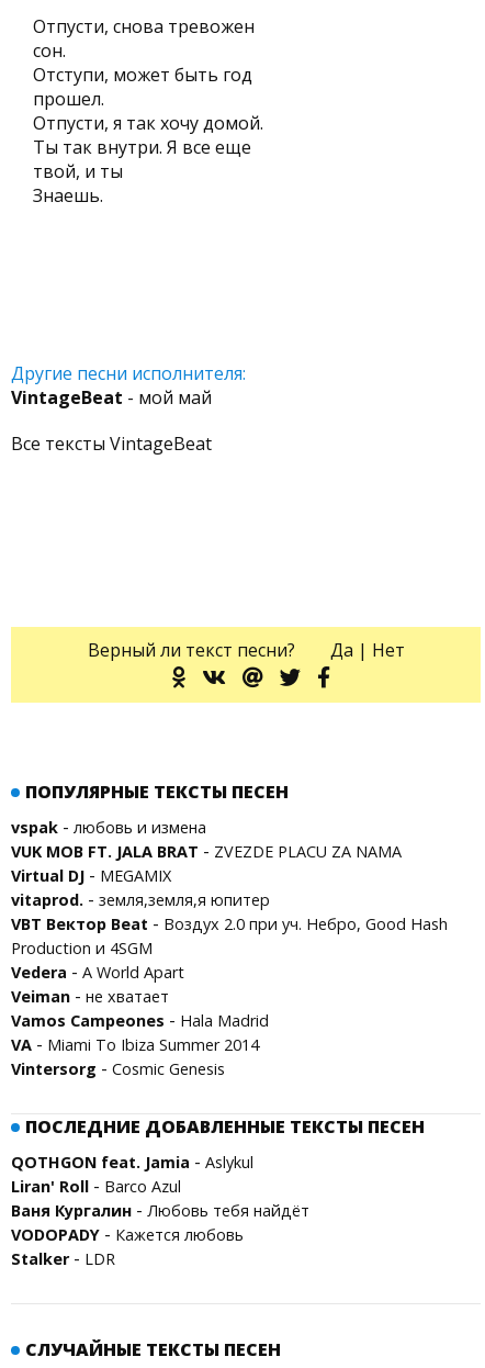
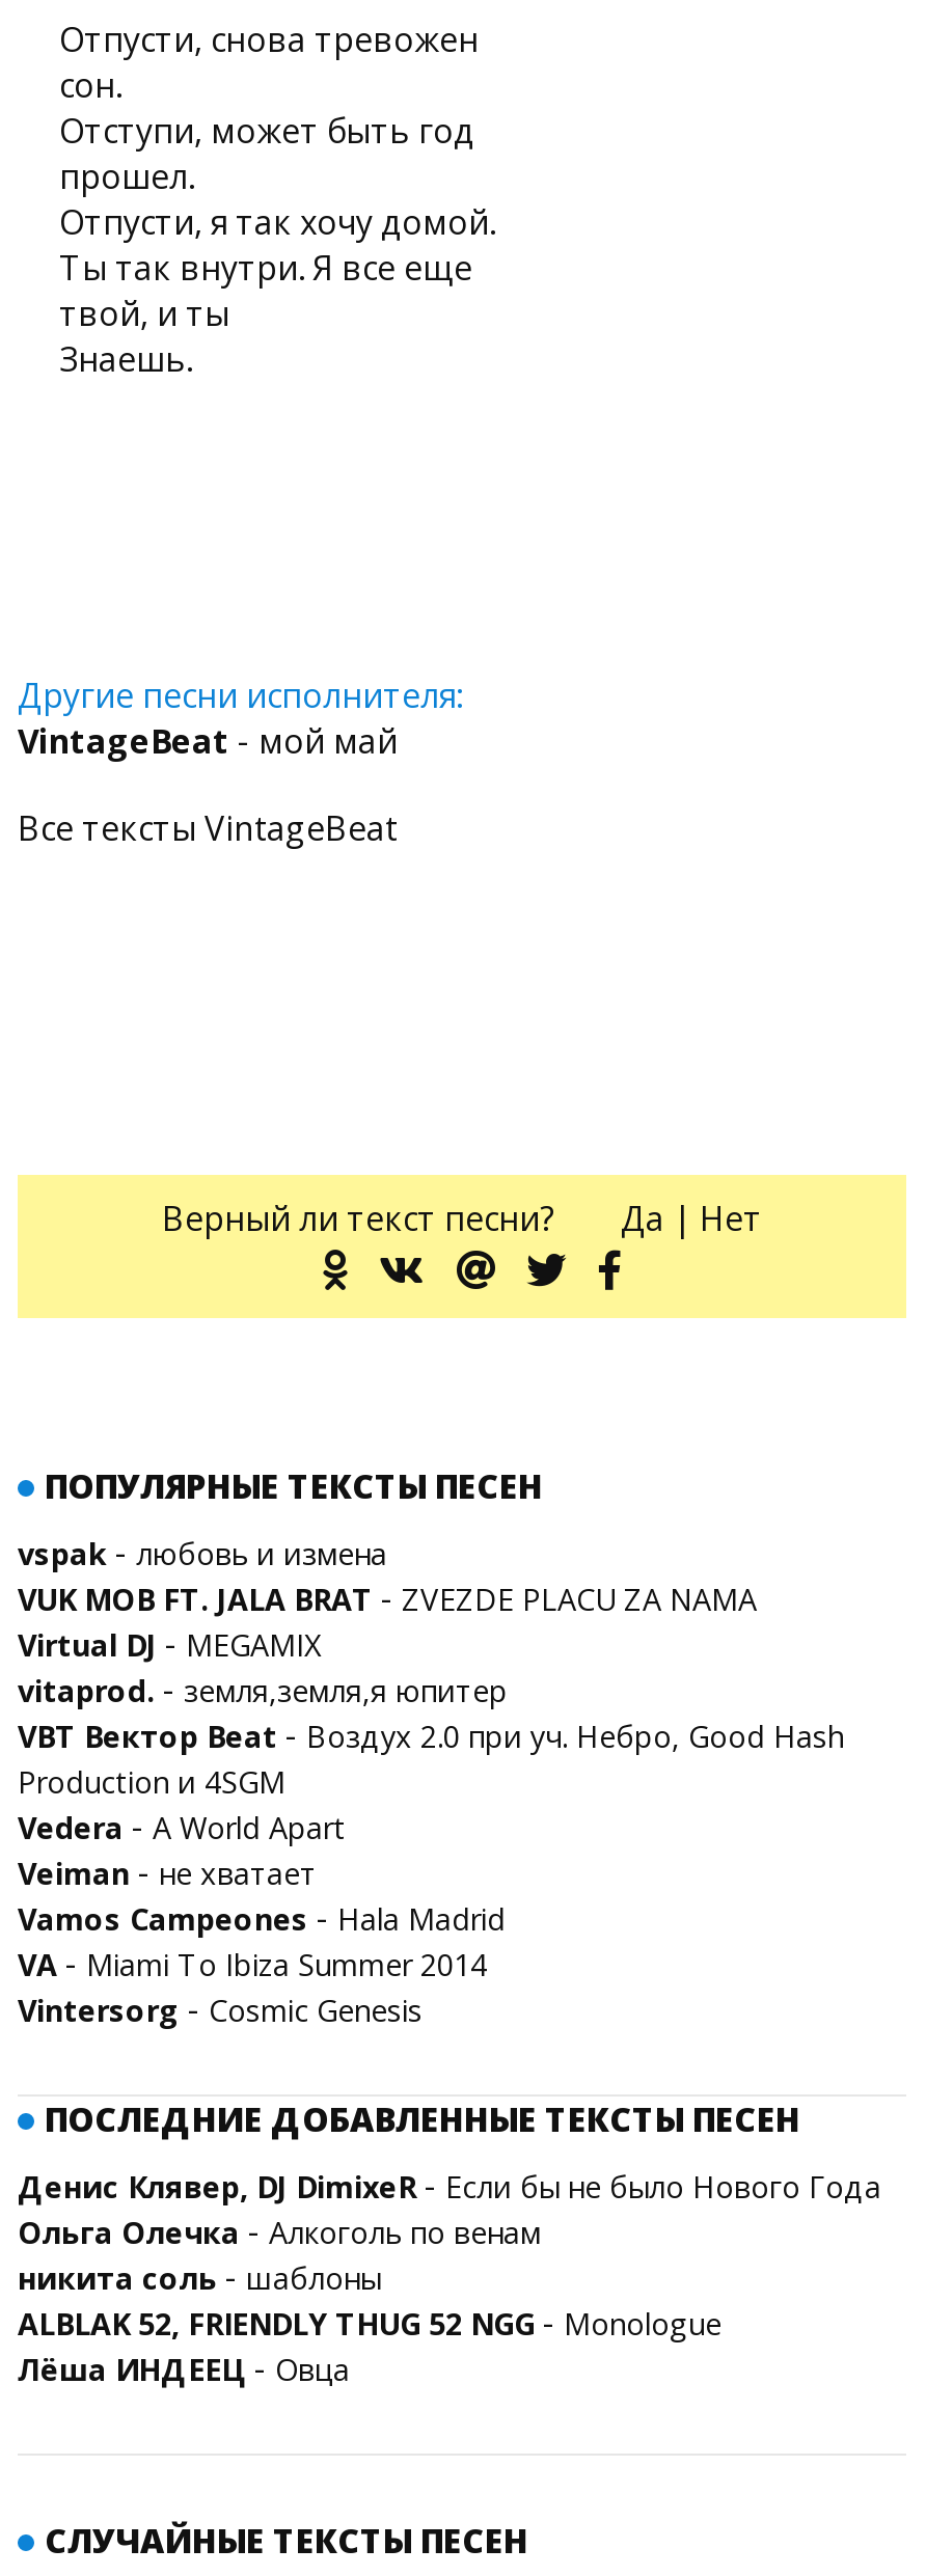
- QOTHGON feat. Jamia - Aslykul
- Liran' Roll - Barco Azul
- Ваня Кургалин - Любовь тебя найдёт
- VODOPADY - Кажется любовь
- Stalker - LDR
+ Денис Клявер, DJ DimixeR - Если бы не было Нового Года
+ Ольга Олечка - Алкоголь по венам
+ никита соль - шаблоны
+ ALBLAK 52, FRIENDLY THUG 52 NGG - Monologue
+ Лёша ИНДЕЕЦ - Овца
